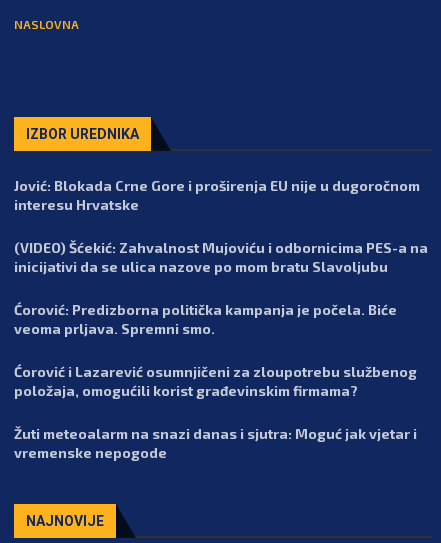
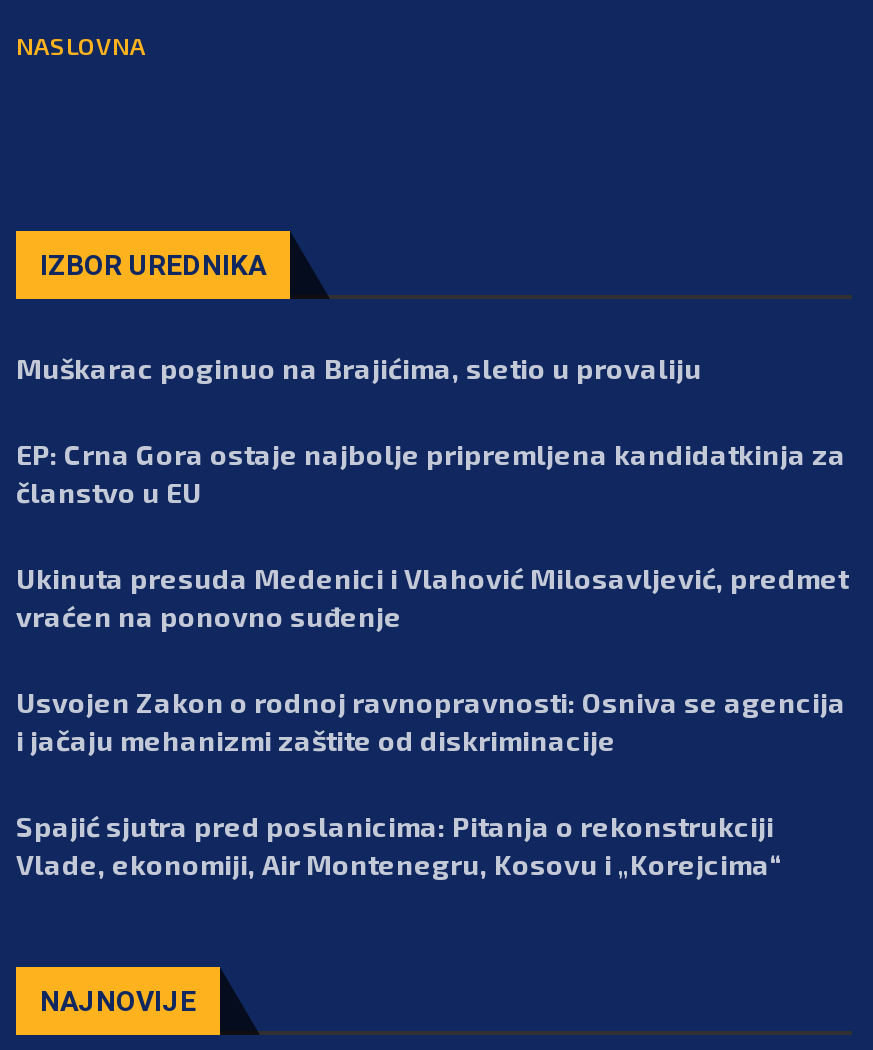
- Jović: Blokada Crne Gore i proširenja EU nije u dugoročnom
- interesu Hrvatske
+ Muškarac poginuo na Brajićima, sletio u provaliju

- (VIDEO) Šćekić: Zahvalnost Mujoviću i odbornicima PES-a na
- inicijativi da se ulica nazove po mom bratu Slavoljubu
+ EP: Crna Gora ostaje najbolje pripremljena kandidatkinja za
+ članstvo u EU

- Ćorović: Predizborna politička kampanja je počela. Biće
- veoma prljava. Spremni smo.
+ Ukinuta presuda Medenici i Vlahović Milosavljević, predmet
+ vraćen na ponovno suđenje

- Ćorović i Lazarević osumnjičeni za zloupotrebu službenog
- položaja, omogućili korist građevinskim firmama?
+ Usvojen Zakon o rodnoj ravnopravnosti: Osniva se agencija
+ i jačaju mehanizmi zaštite od diskriminacije

- Žuti meteoalarm na snazi danas i sjutra: Moguć jak vjetar i
- vremenske nepogode
+ Spajić sjutra pred poslanicima: Pitanja o rekonstrukciji
+ Vlade, ekonomiji, Air Montenegru, Kosovu i „Korejcima“
